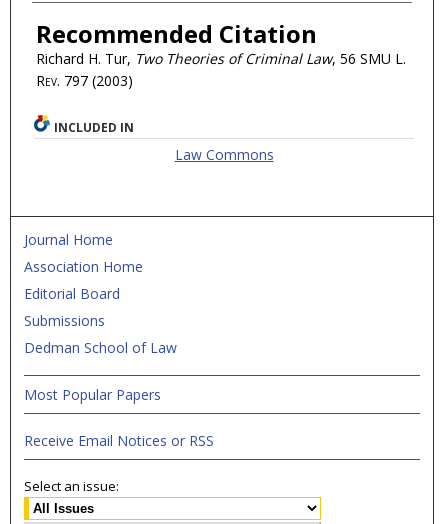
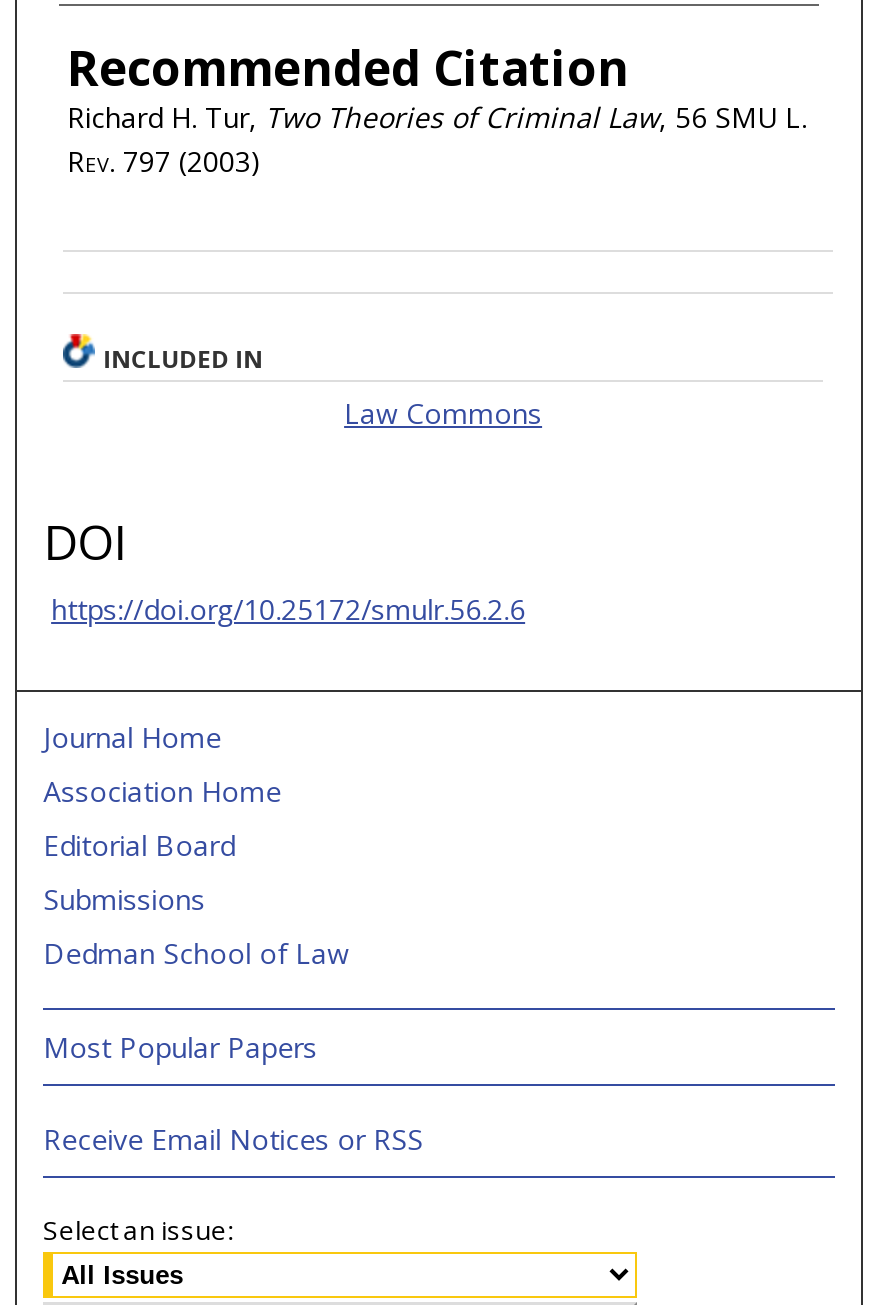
+ DOI
+ https://doi.org/10.25172/smulr.56.2.6
